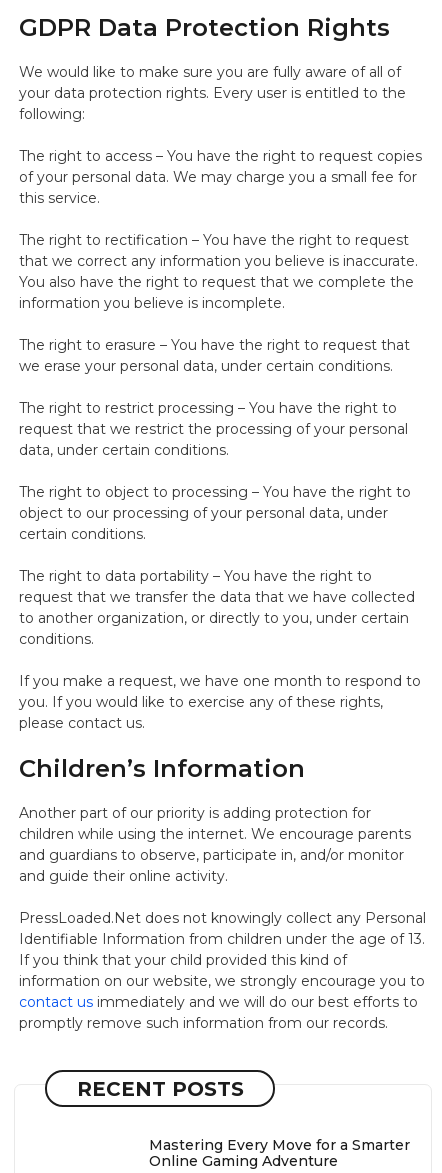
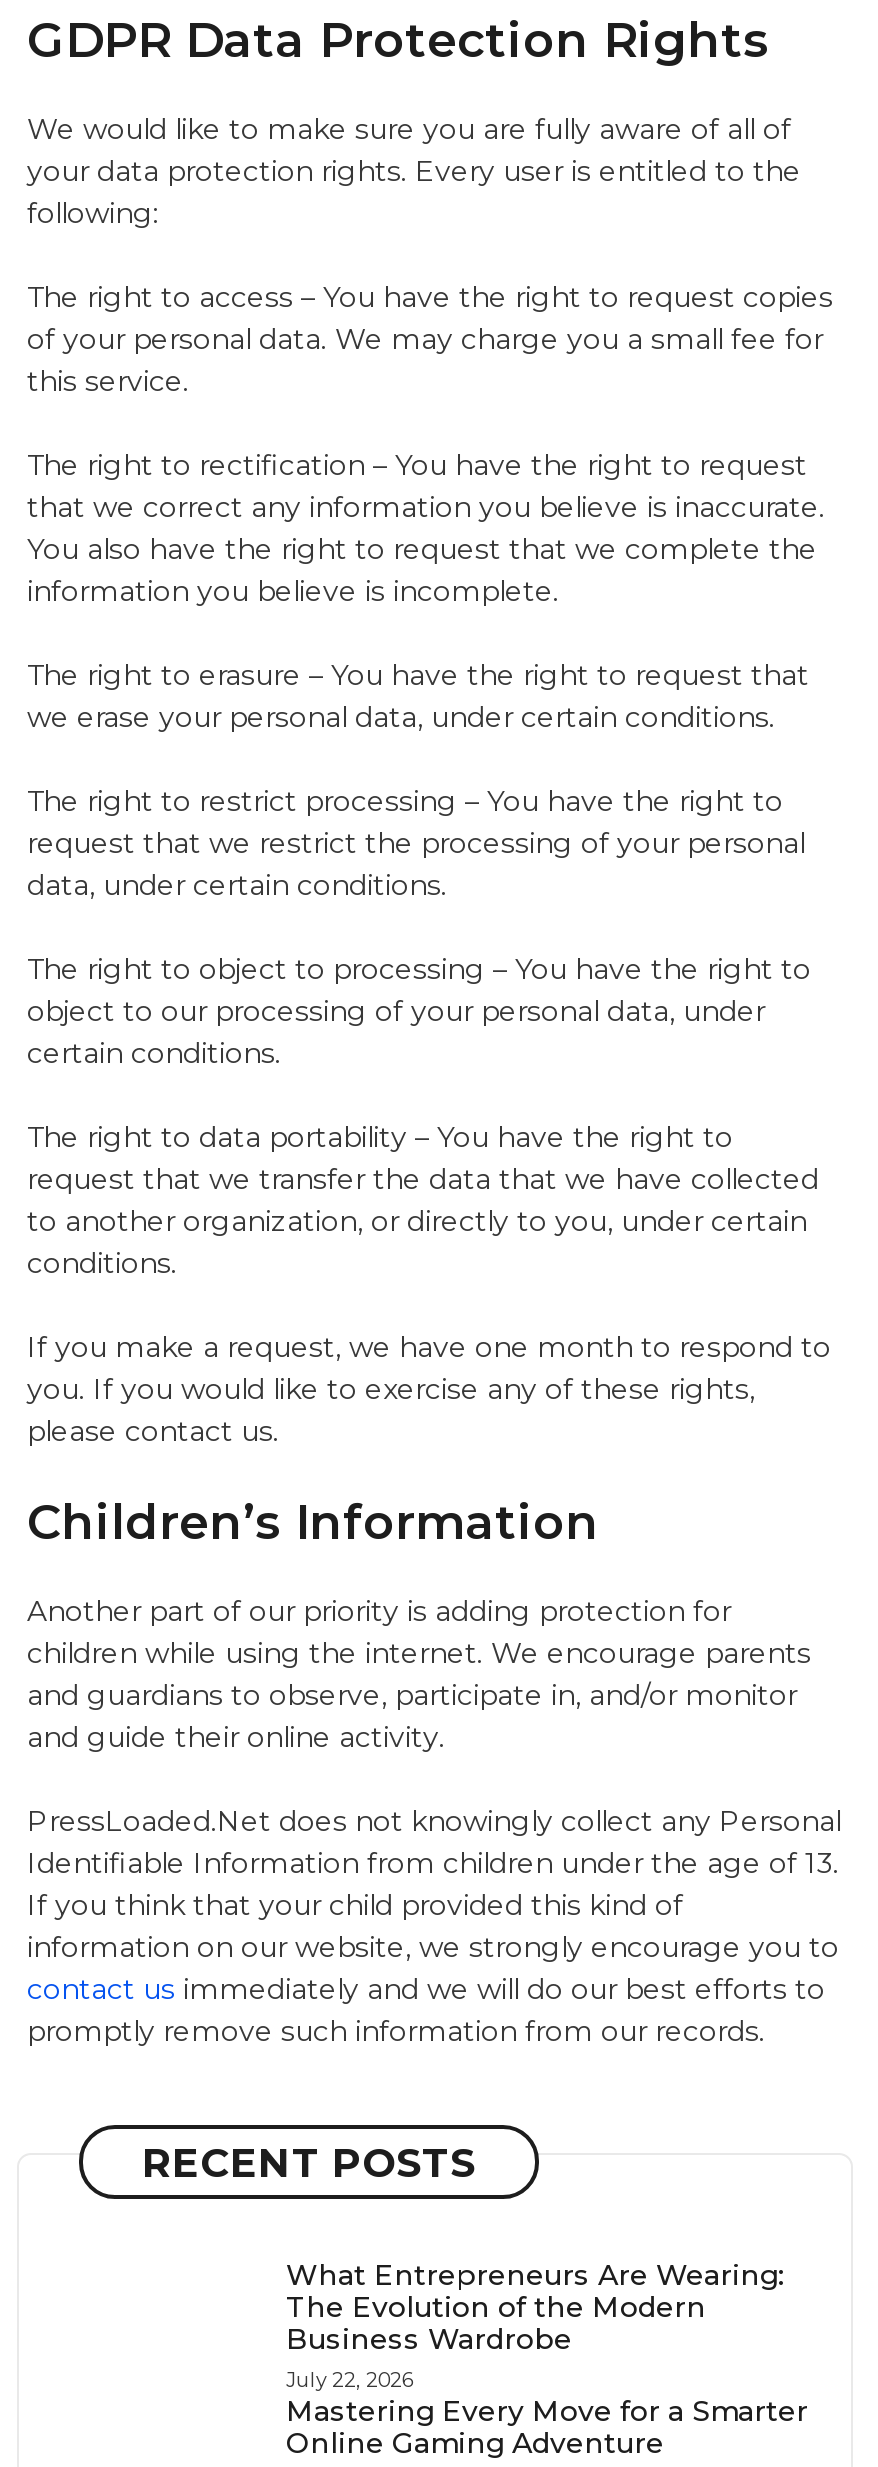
+ What Entrepreneurs Are Wearing:
+ The Evolution of the Modern
+ Business Wardrobe
+ July 22, 2026
